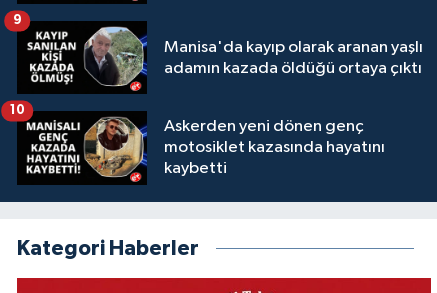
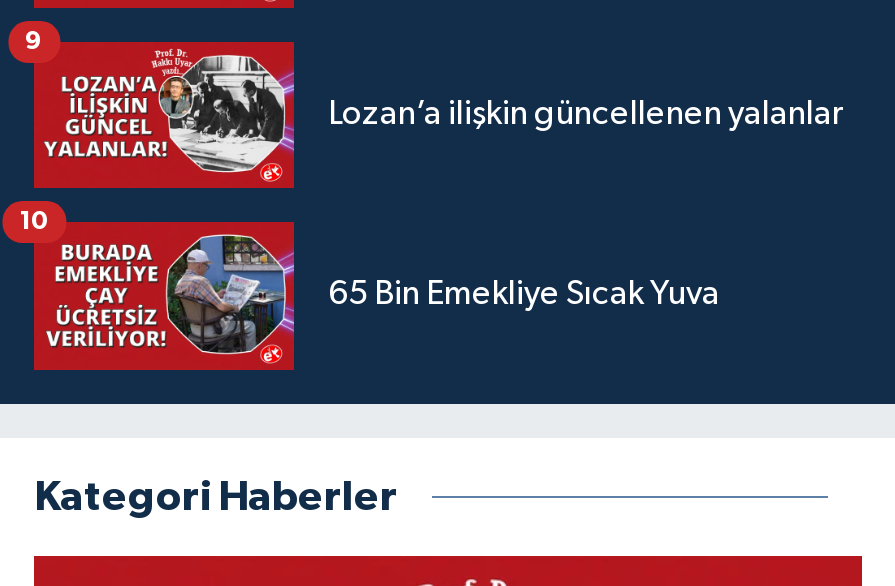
- [image]
- Manisa'da kayıp olarak aranan yaşlı
- adamın kazada öldüğü ortaya çıktı
+ [image]
+ Lozan’a ilişkin güncellenen yalanlar

- [image]
- Askerden yeni dönen genç
- motosiklet kazasında hayatını
- kaybetti
+ [image]
+ 65 Bin Emekliye Sıcak Yuva
